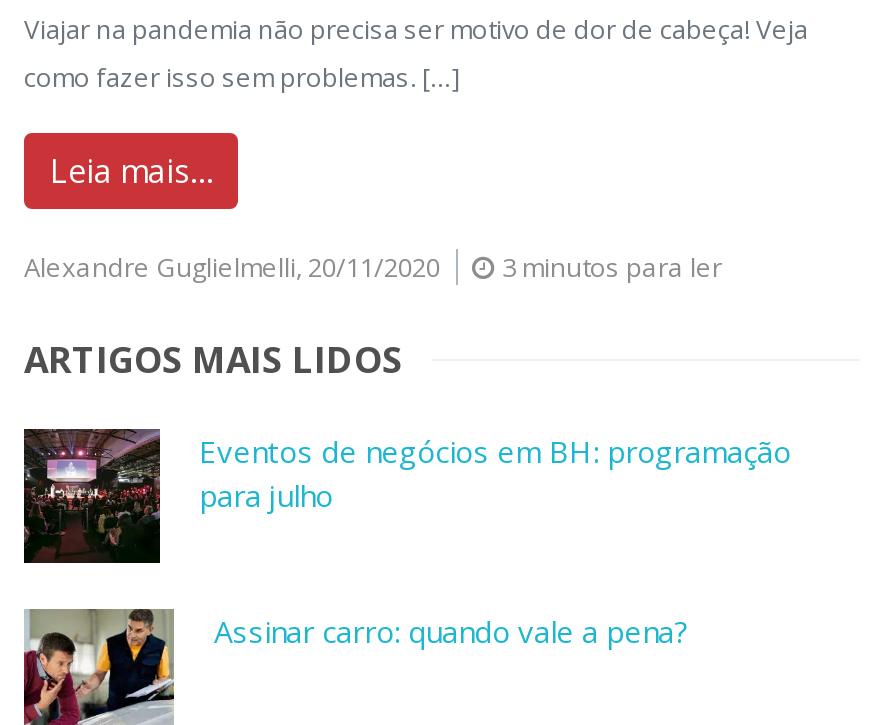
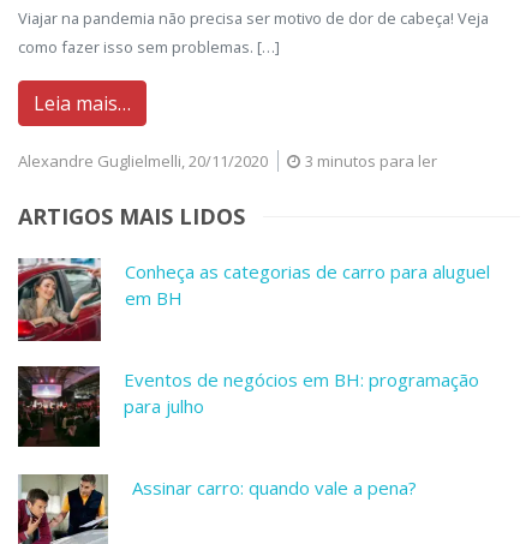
+ [image]
+ Conheça as categorias de carro para aluguel
+ em BH
